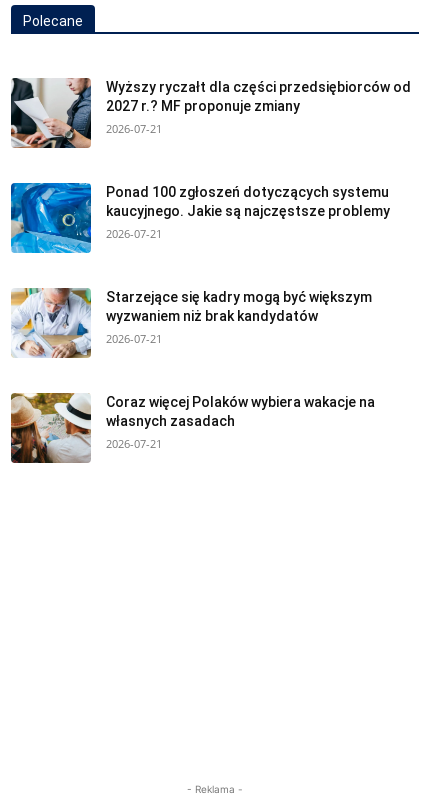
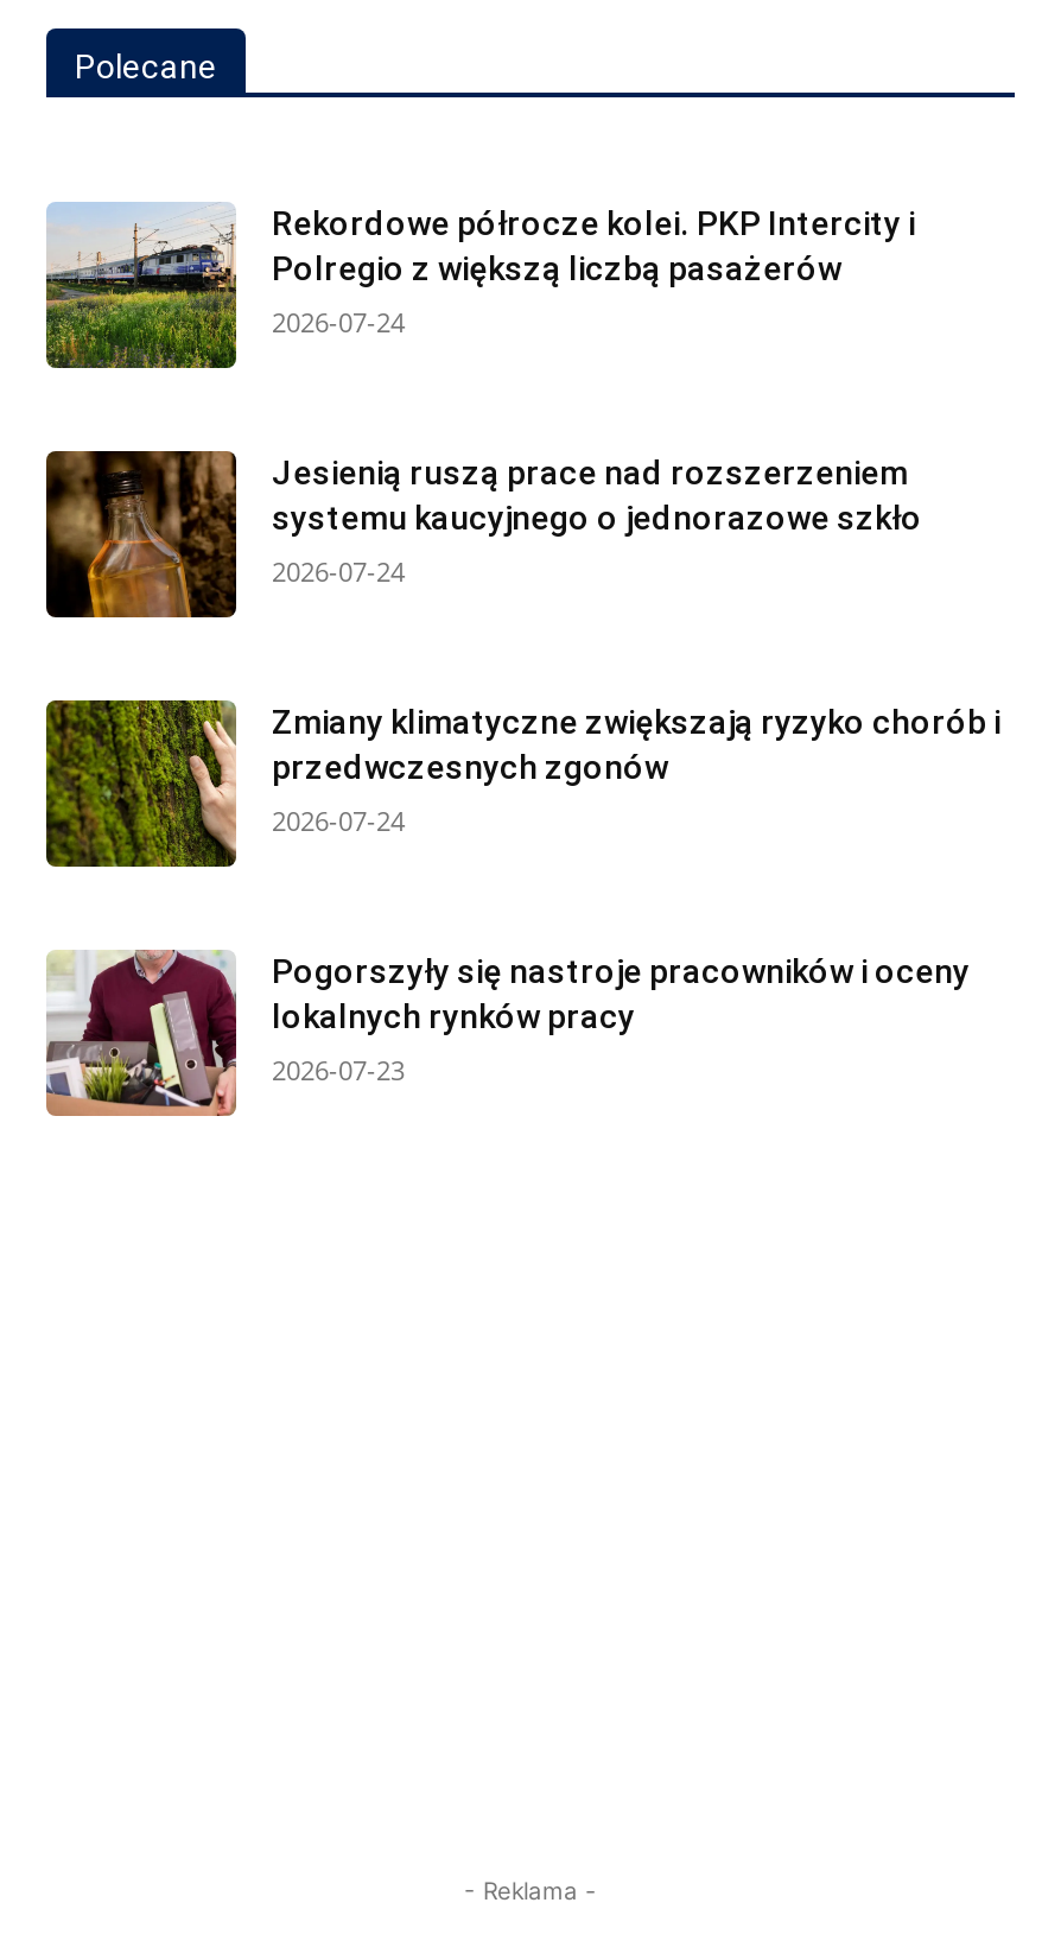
- [image]
- Wyższy ryczałt dla części przedsiębiorców od
- 2027 r.? MF proponuje zmiany
- 2026-07-21
+ [image]
+ Rekordowe półrocze kolei. PKP Intercity i
+ Polregio z większą liczbą pasażerów
+ 2026-07-24

- [image]
- Ponad 100 zgłoszeń dotyczących systemu
- kaucyjnego. Jakie są najczęstsze problemy
- 2026-07-21
+ [image]
+ Jesienią ruszą prace nad rozszerzeniem
+ systemu kaucyjnego o jednorazowe szkło
+ 2026-07-24

- [image]
- Starzejące się kadry mogą być większym
- wyzwaniem niż brak kandydatów
- 2026-07-21
+ [image]
+ Zmiany klimatyczne zwiększają ryzyko chorób i
+ przedwczesnych zgonów
+ 2026-07-24

- [image]
- Coraz więcej Polaków wybiera wakacje na
- własnych zasadach
- 2026-07-21
+ [image]
+ Pogorszyły się nastroje pracowników i oceny
+ lokalnych rynków pracy
+ 2026-07-23
